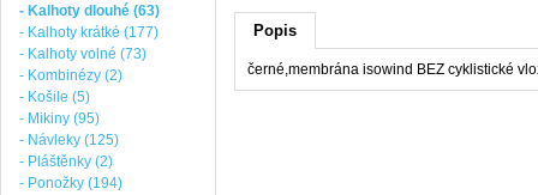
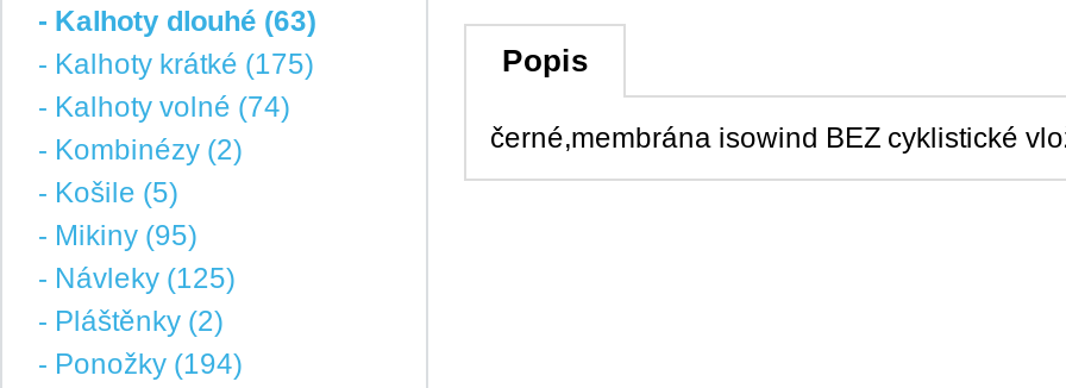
- - Kalhoty krátké (177)
+ - Kalhoty krátké (175)

- - Kalhoty volné (73)
+ - Kalhoty volné (74)
